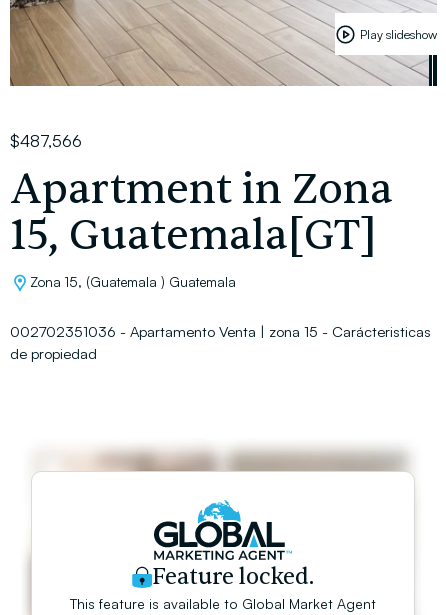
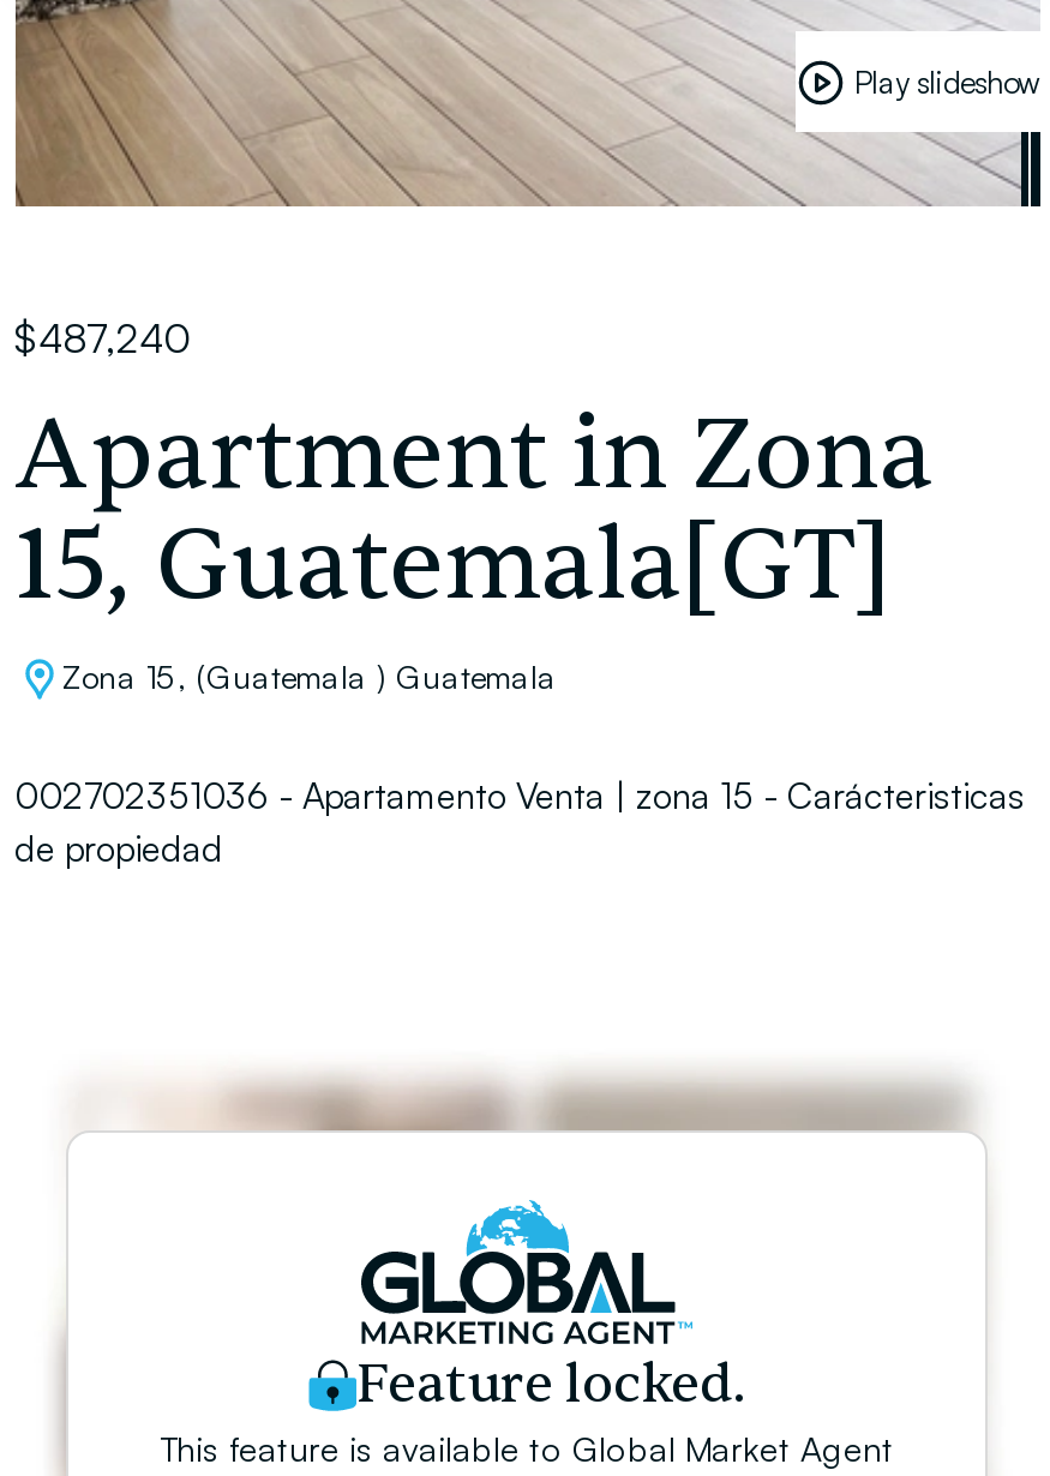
- $487,566
+ $487,240
